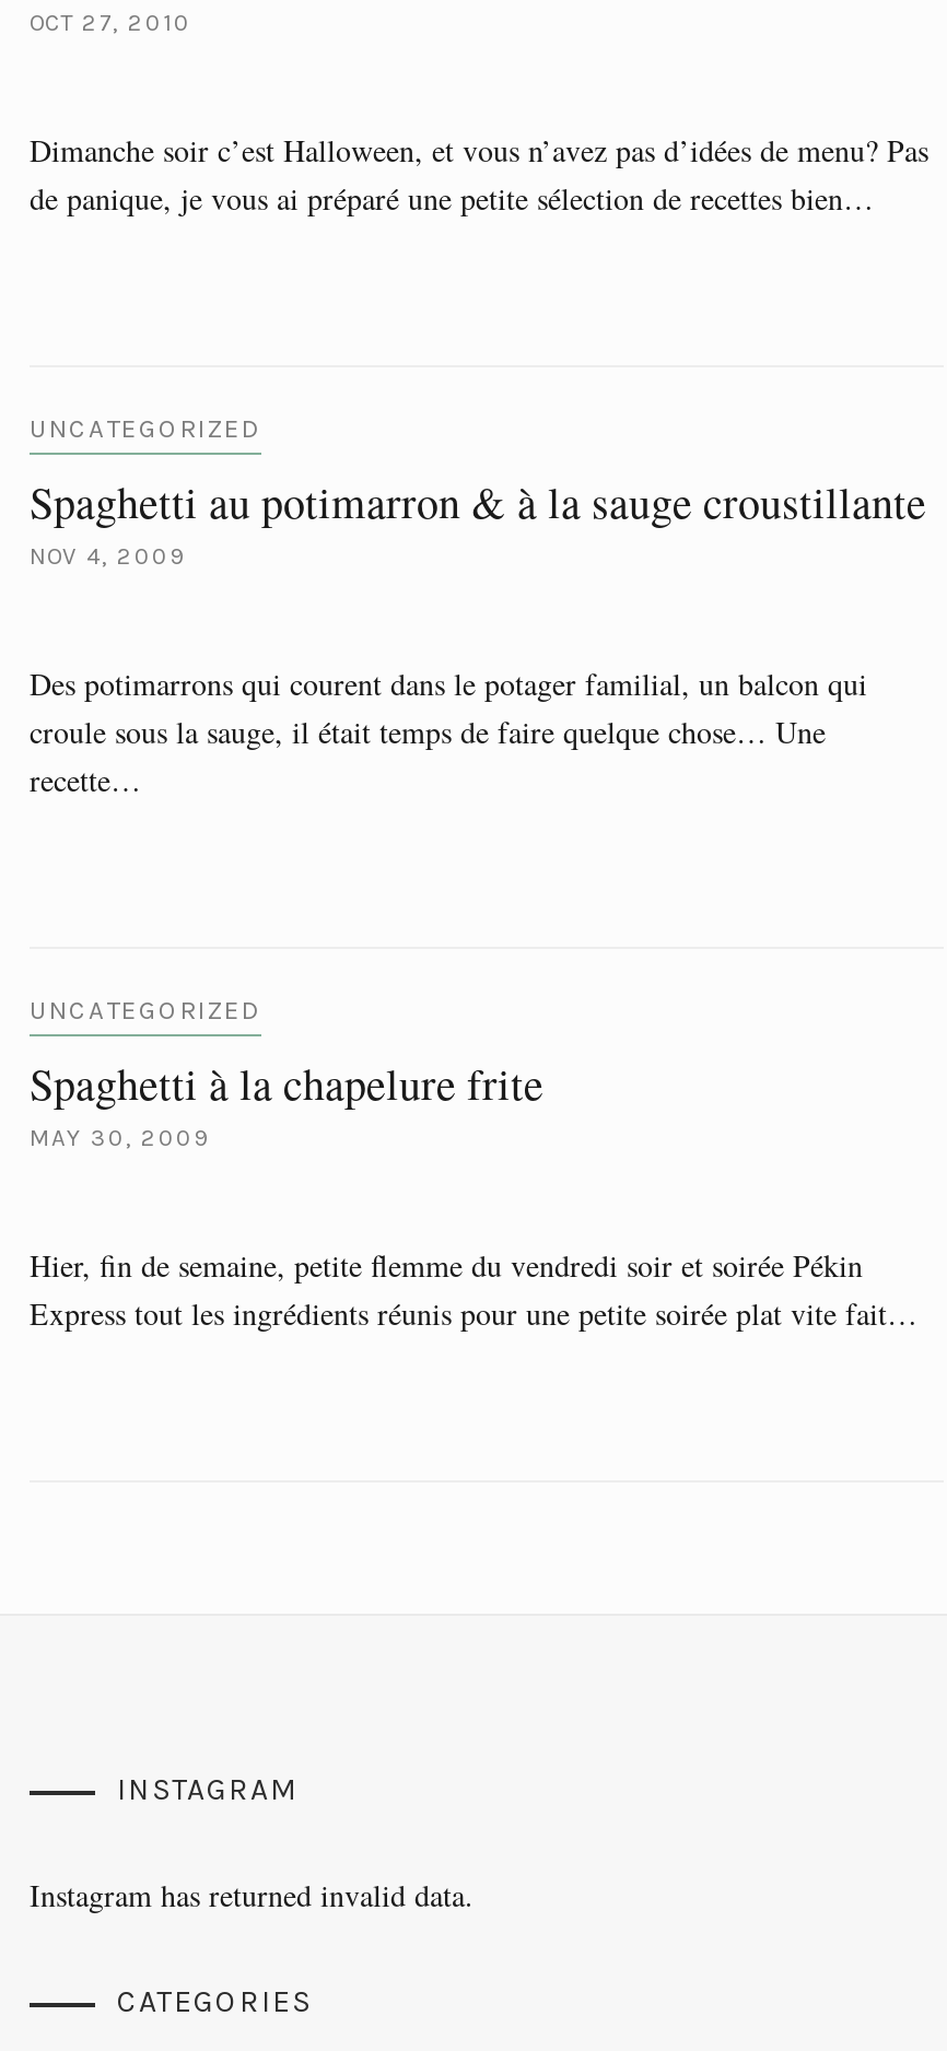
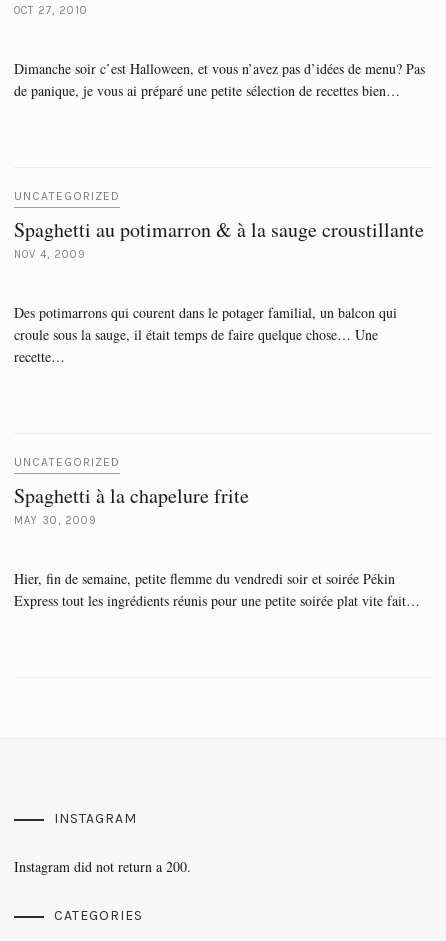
- Instagram has returned invalid data.
+ Instagram did not return a 200.
